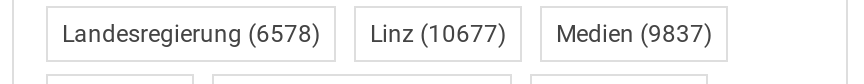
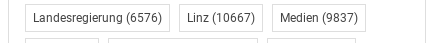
- Landesregierung (6578)
+ Landesregierung (6576)

- Linz (10677)
+ Linz (10667)
